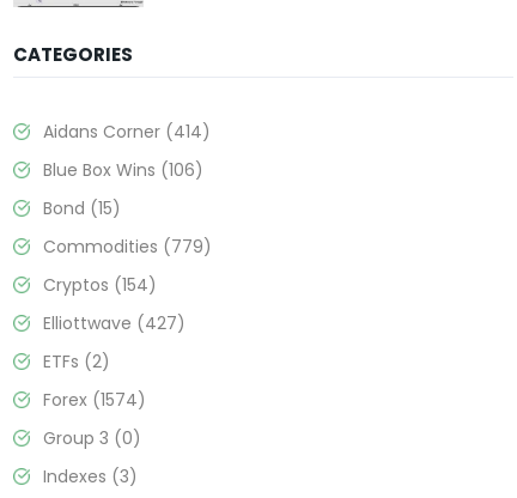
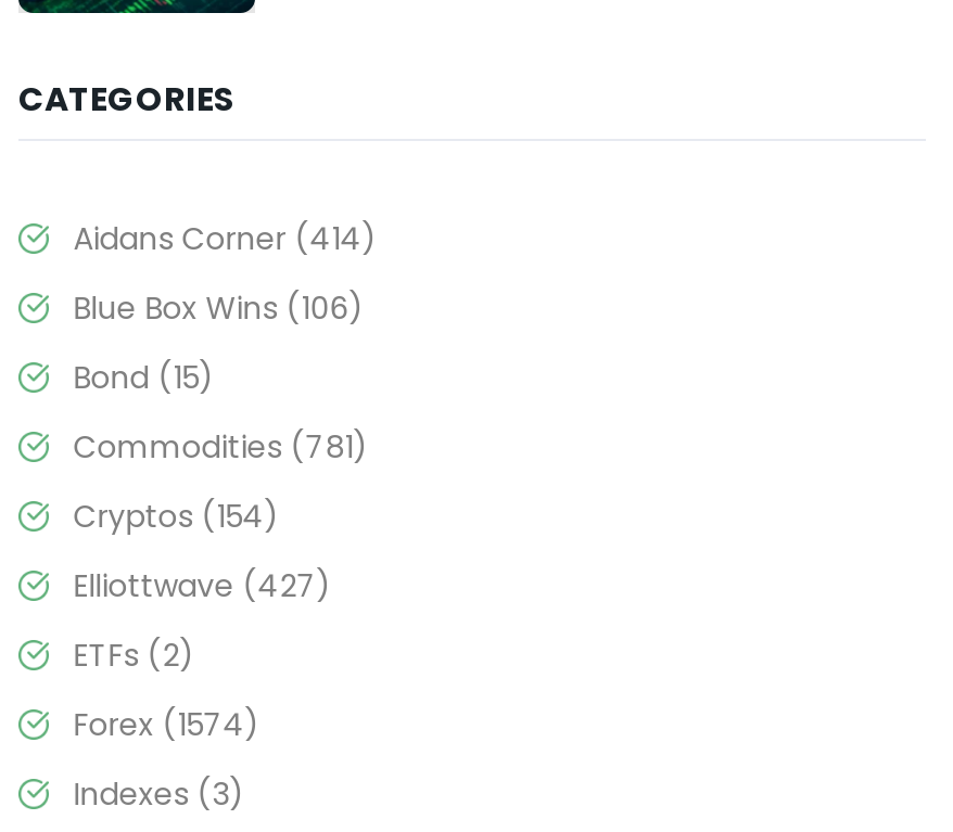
- Commodities (779)
+ Commodities (781)

- Group 3 (0)
